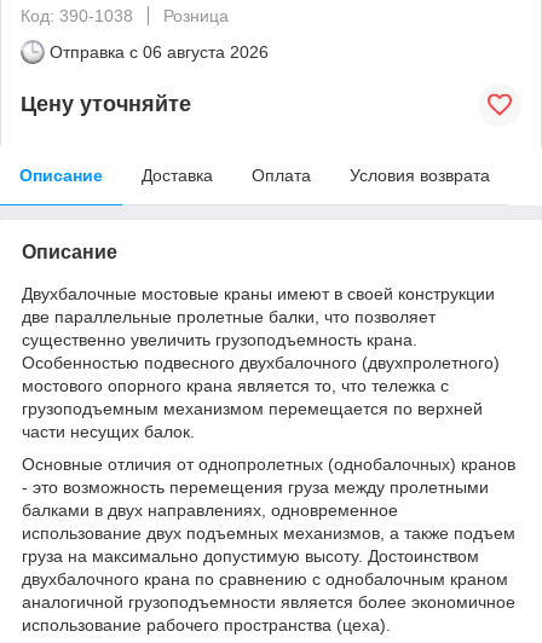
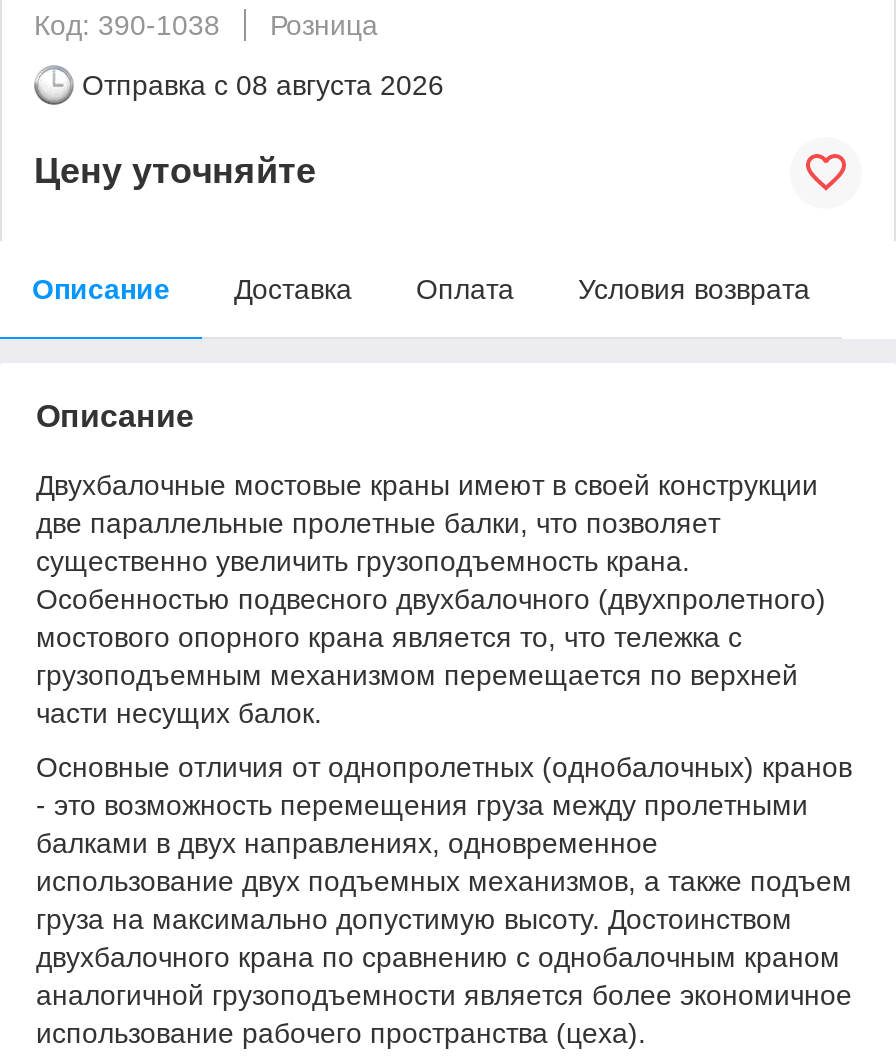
- Отправка с 06 августа 2026
+ Отправка с 08 августа 2026
